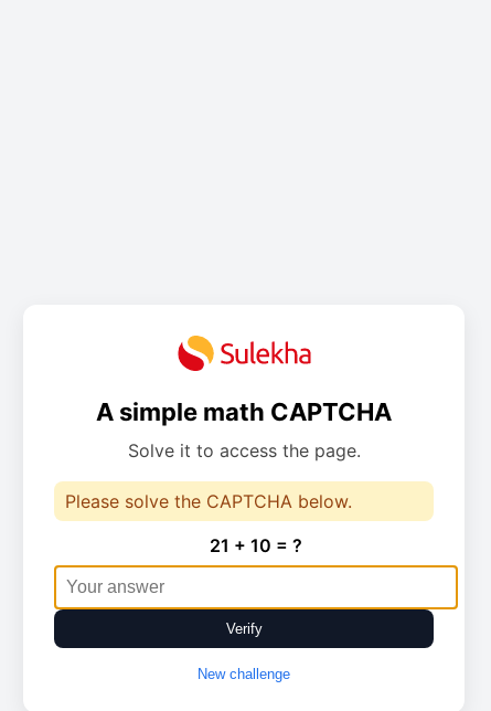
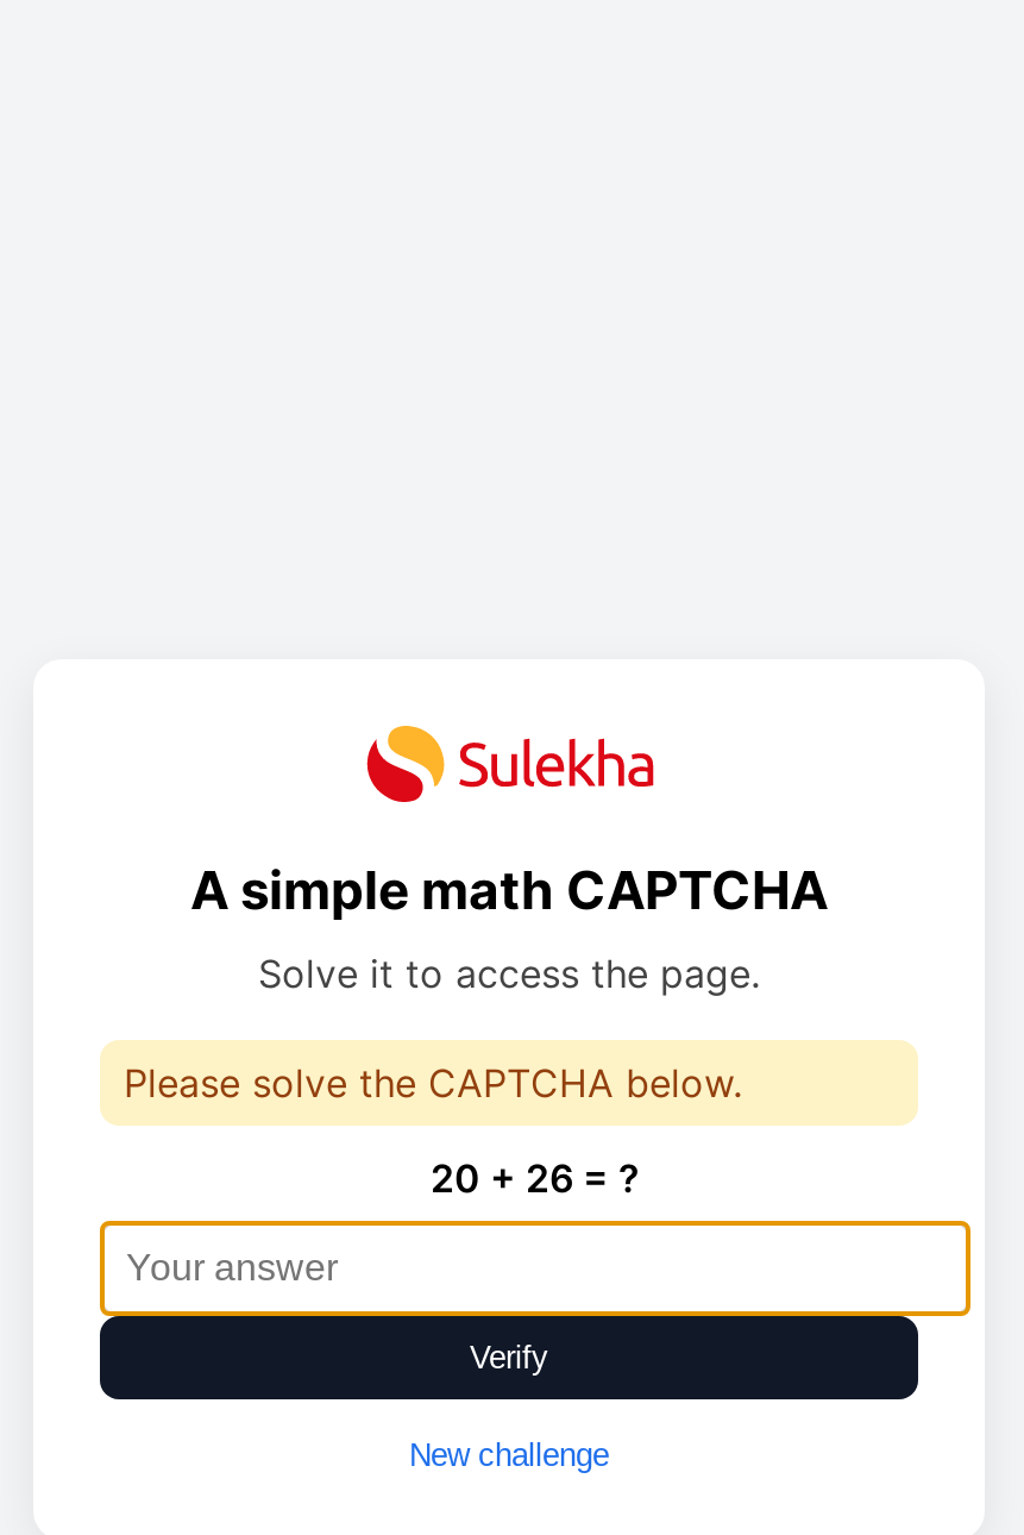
- 21 + 10 = ?
+ 20 + 26 = ?
